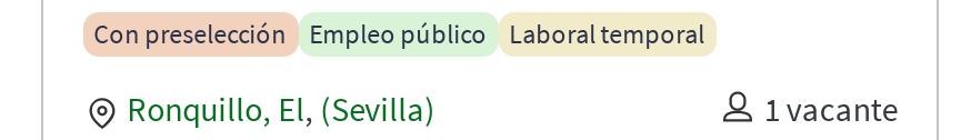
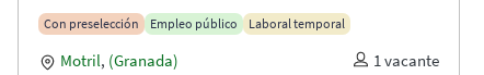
- Ronquillo, El, (Sevilla)
+ Motril, (Granada)
